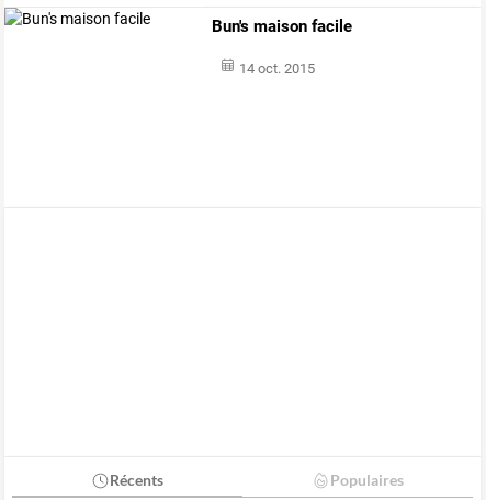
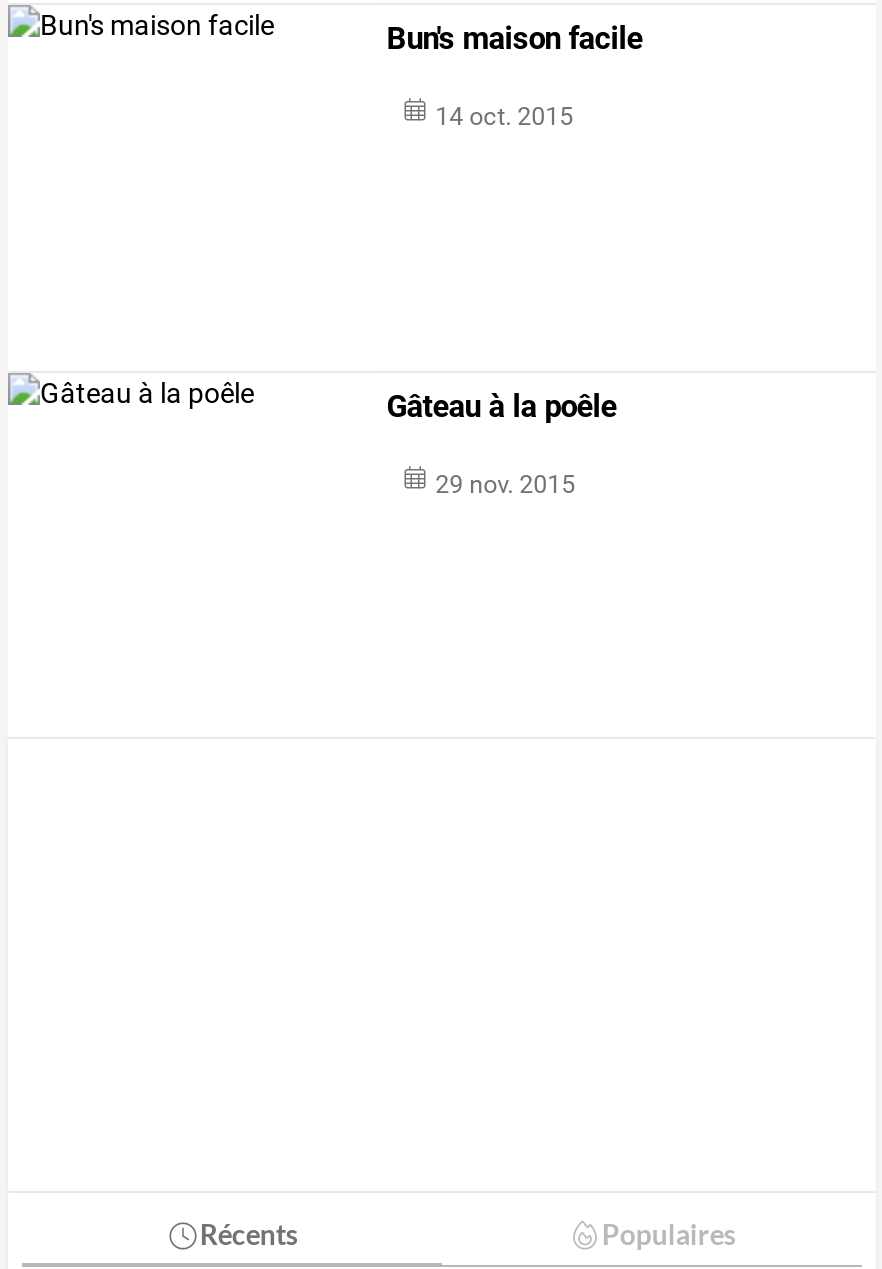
+ Gâteau à la poêle
+ 29 nov. 2015
